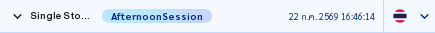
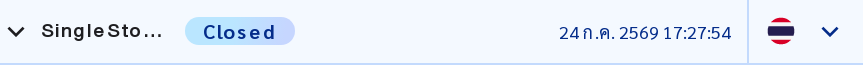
- AfternoonSession
- 22 ก.ค. 2569 16:46:14
+ Closed
+ 24 ก.ค. 2569 17:27:54
